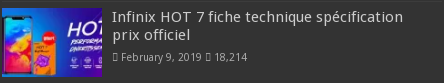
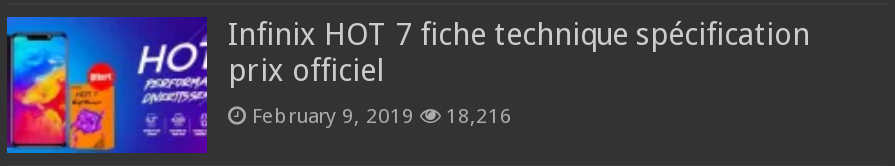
- February 9, 2019 18,214
+ February 9, 2019 18,216
